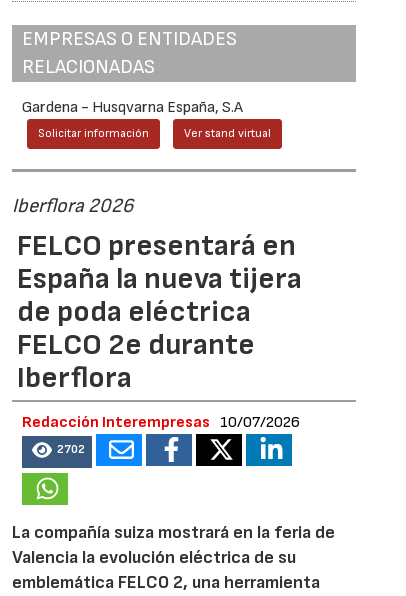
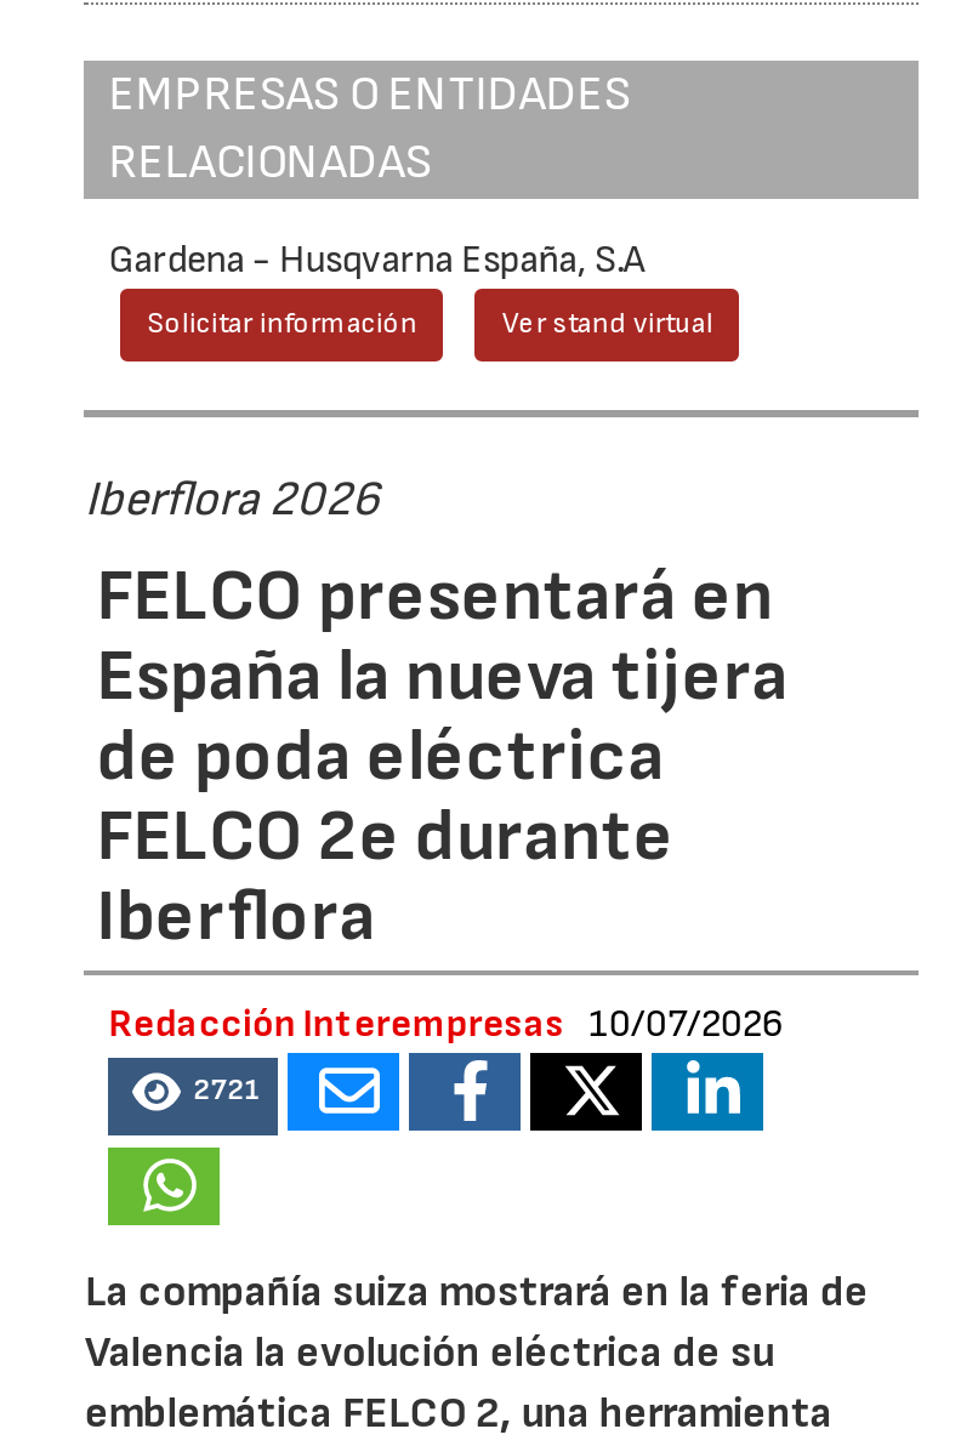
- 2702
+ 2721
